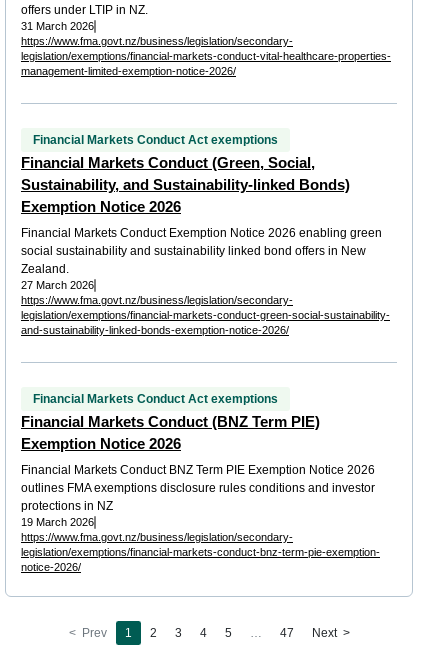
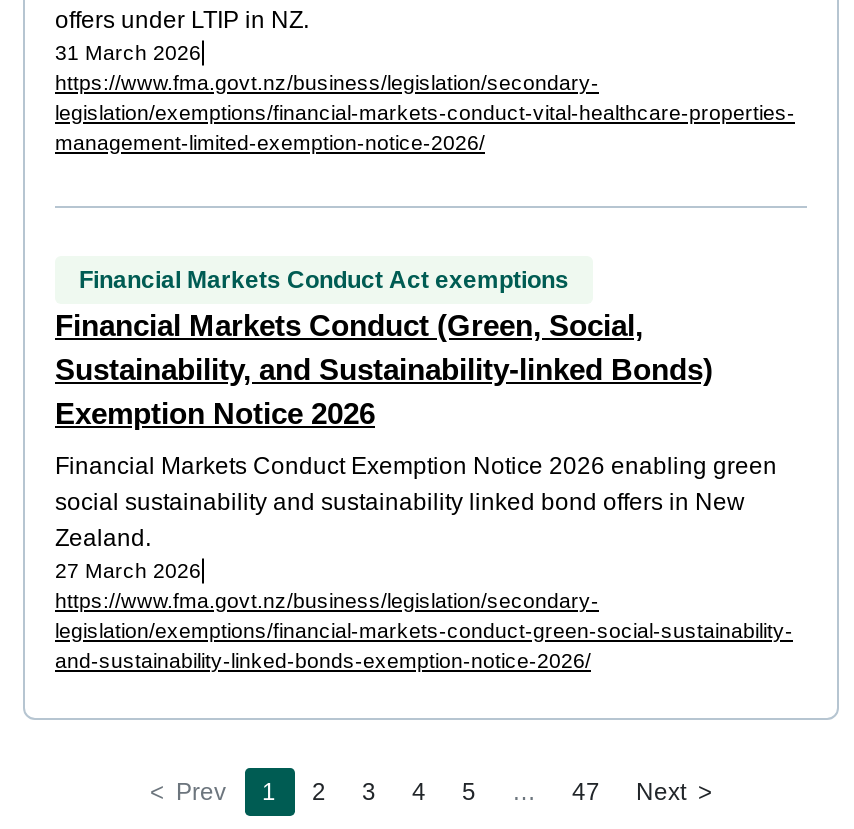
- Financial Markets Conduct Act exemptions
- Financial Markets Conduct (BNZ Term PIE)
- Exemption Notice 2026
- Financial Markets Conduct BNZ Term PIE Exemption Notice 2026
- outlines FMA exemptions disclosure rules conditions and investor
- protections in NZ
- 19 March 2026
- https://www.fma.govt.nz/business/legislation/secondary-
- legislation/exemptions/financial-markets-conduct-bnz-term-pie-exemption-
- notice-2026/
